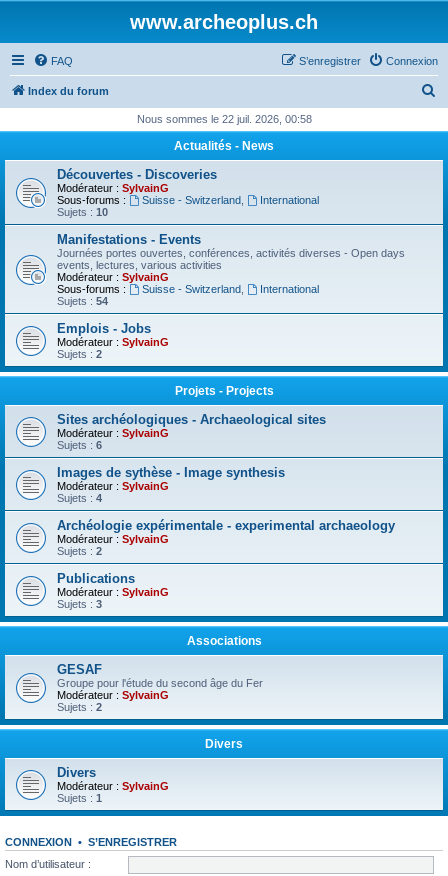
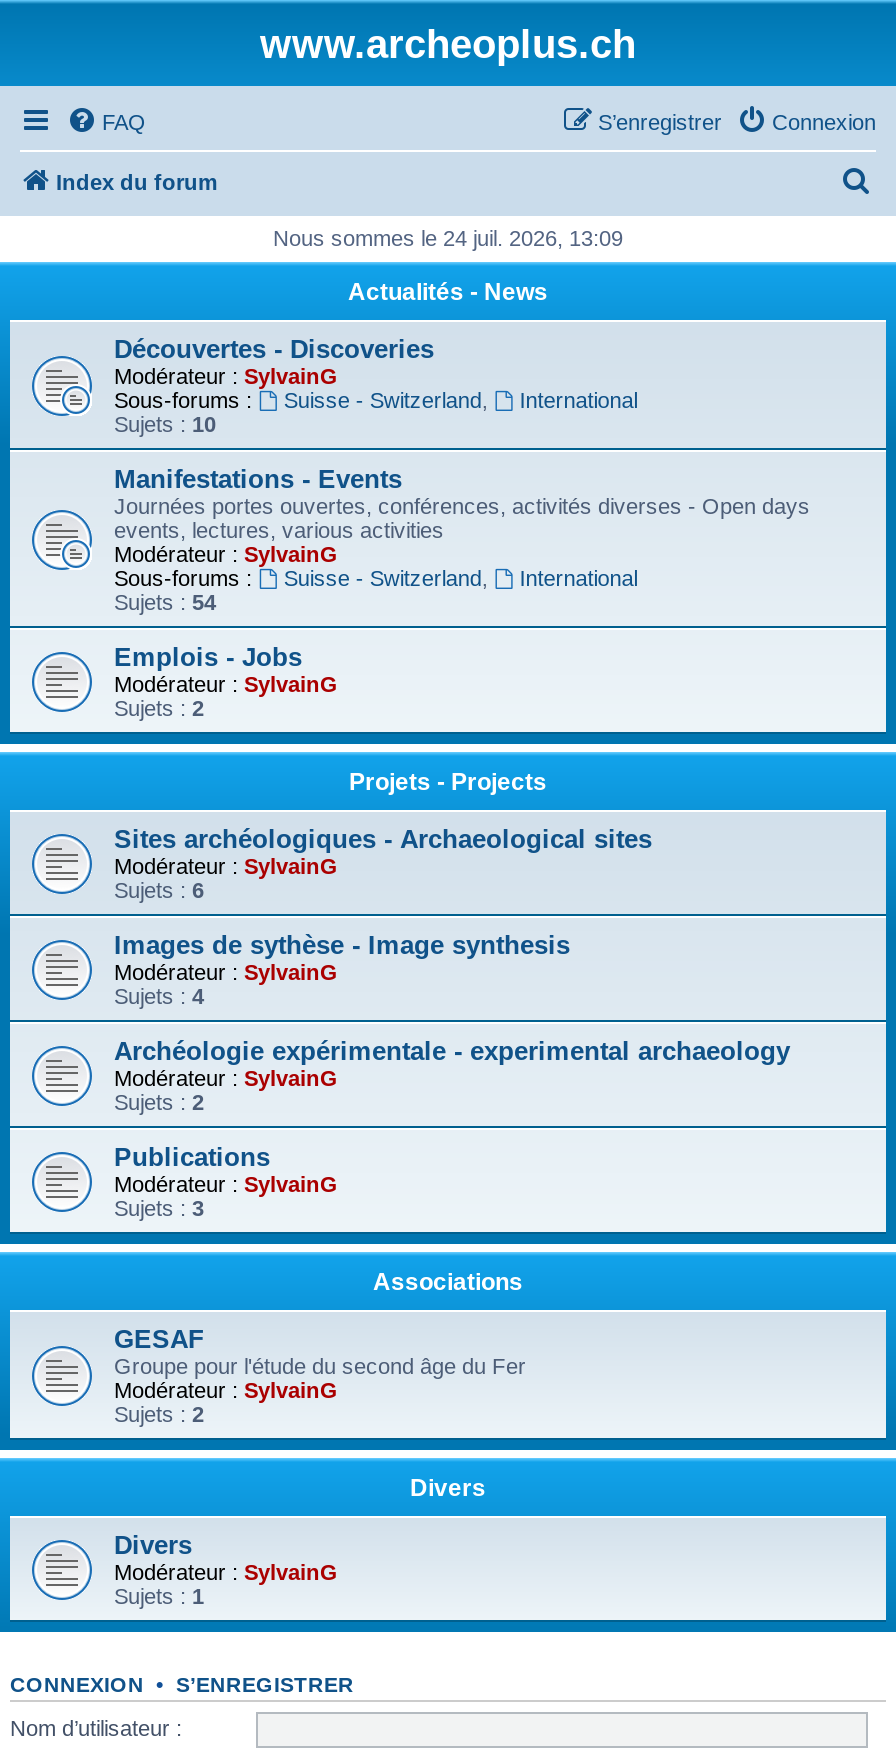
- Nous sommes le 22 juil. 2026, 00:58
+ Nous sommes le 24 juil. 2026, 13:09
